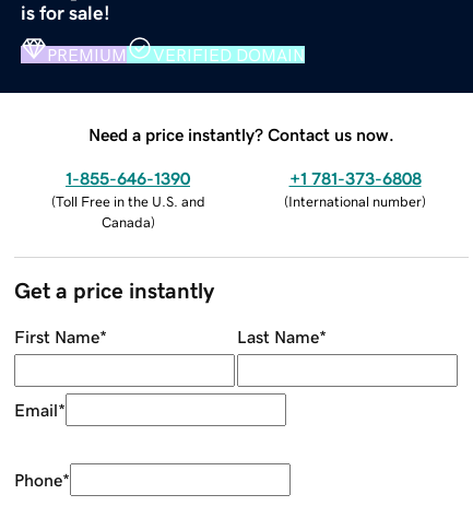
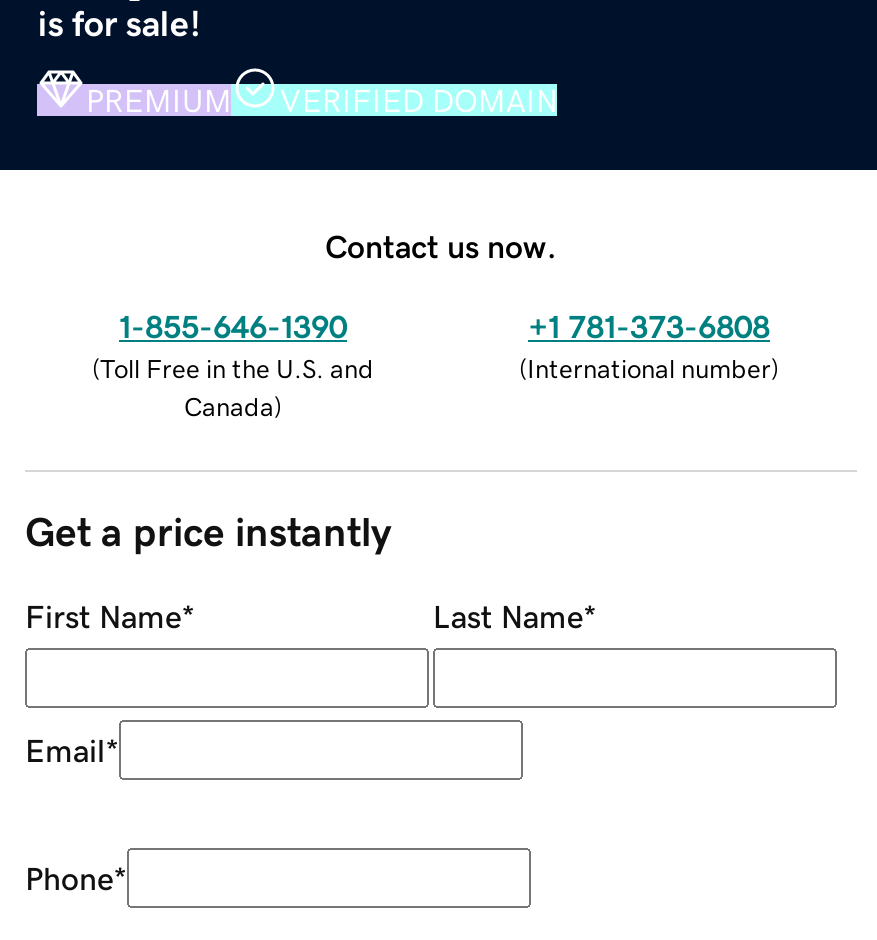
- Need a price instantly? Contact us now.
+ Contact us now.
